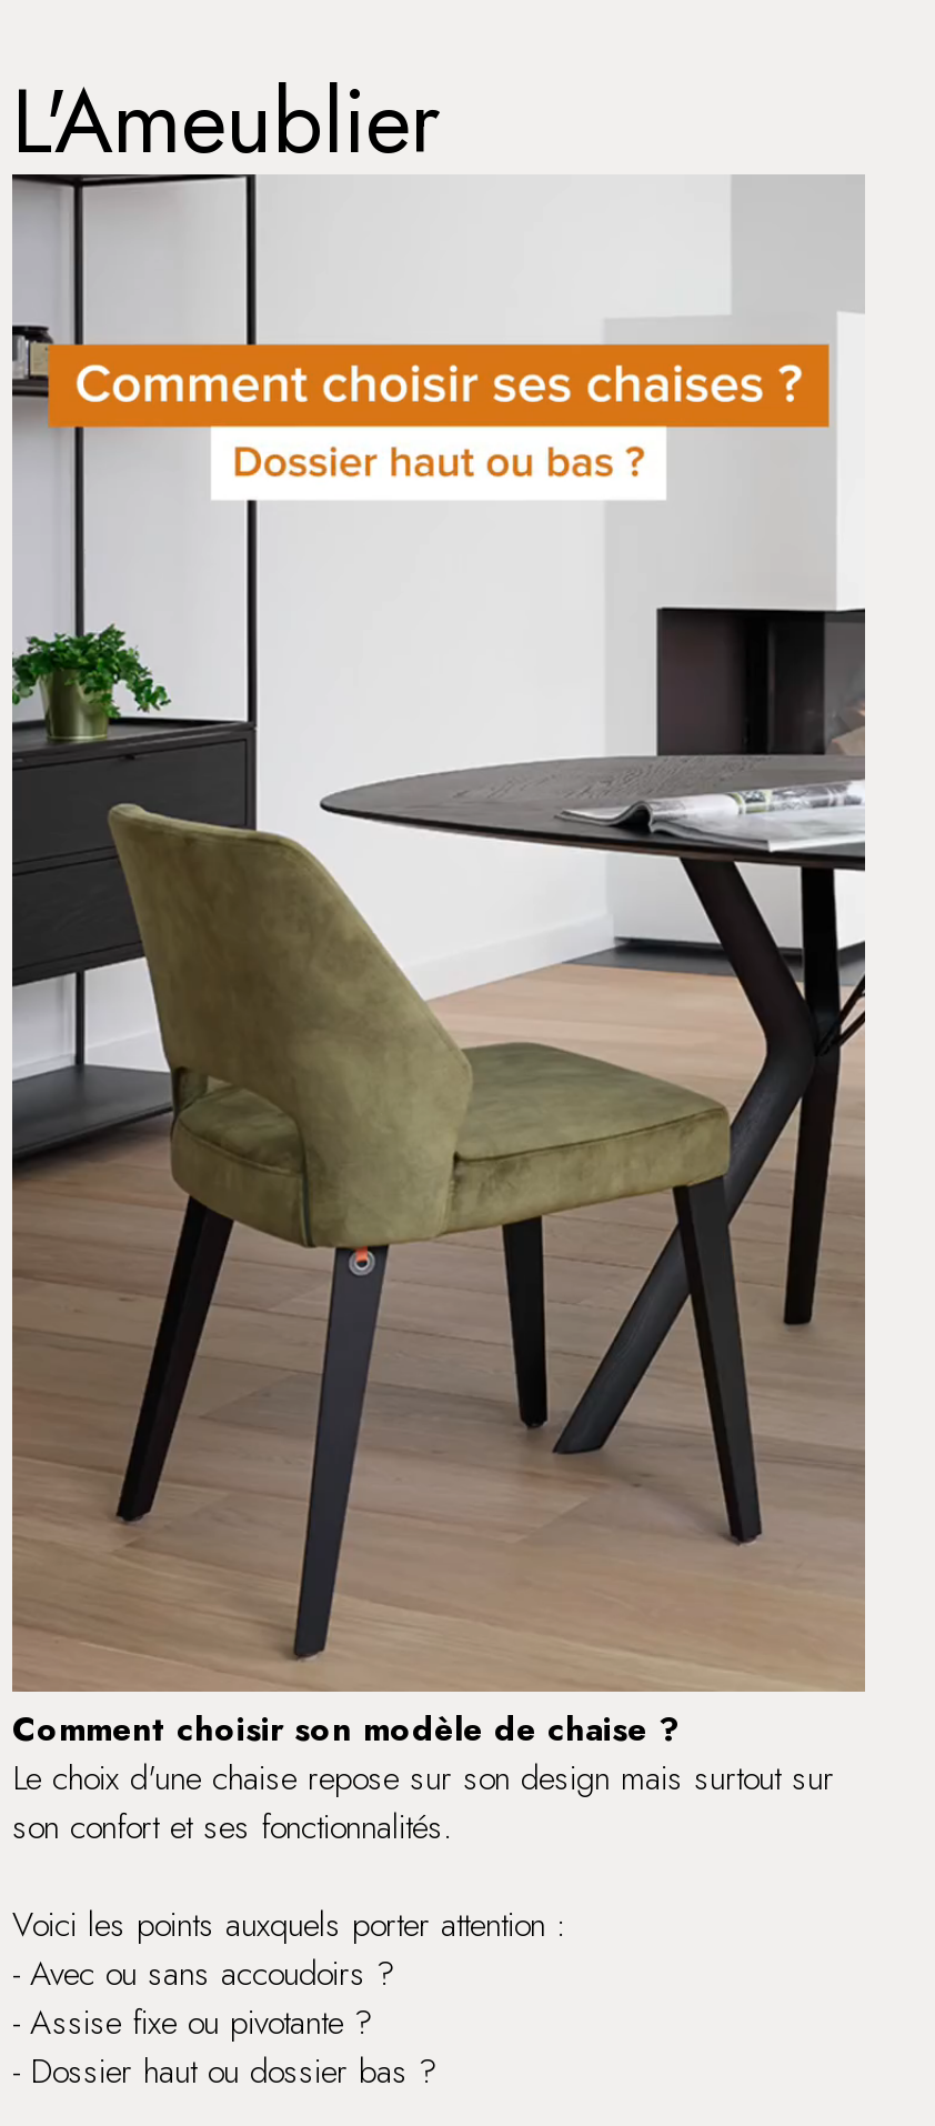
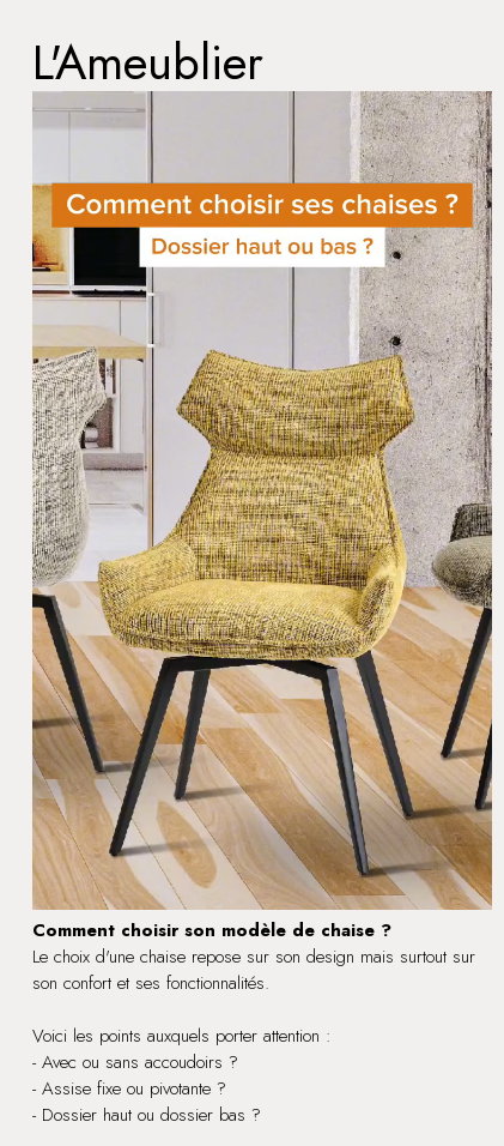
- [image]
+ [image]
